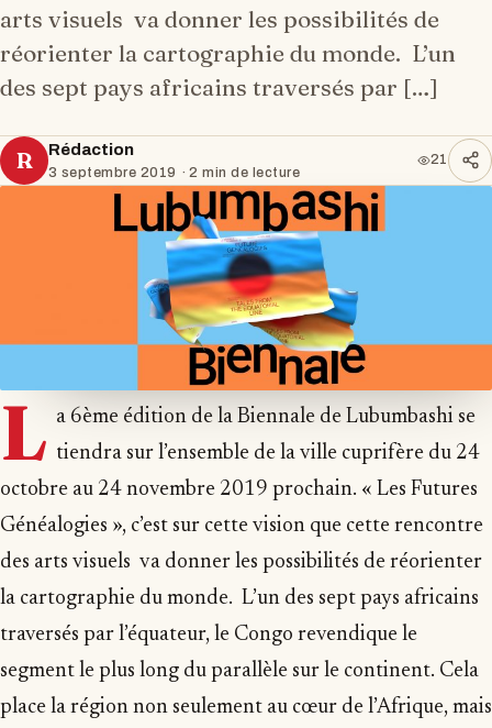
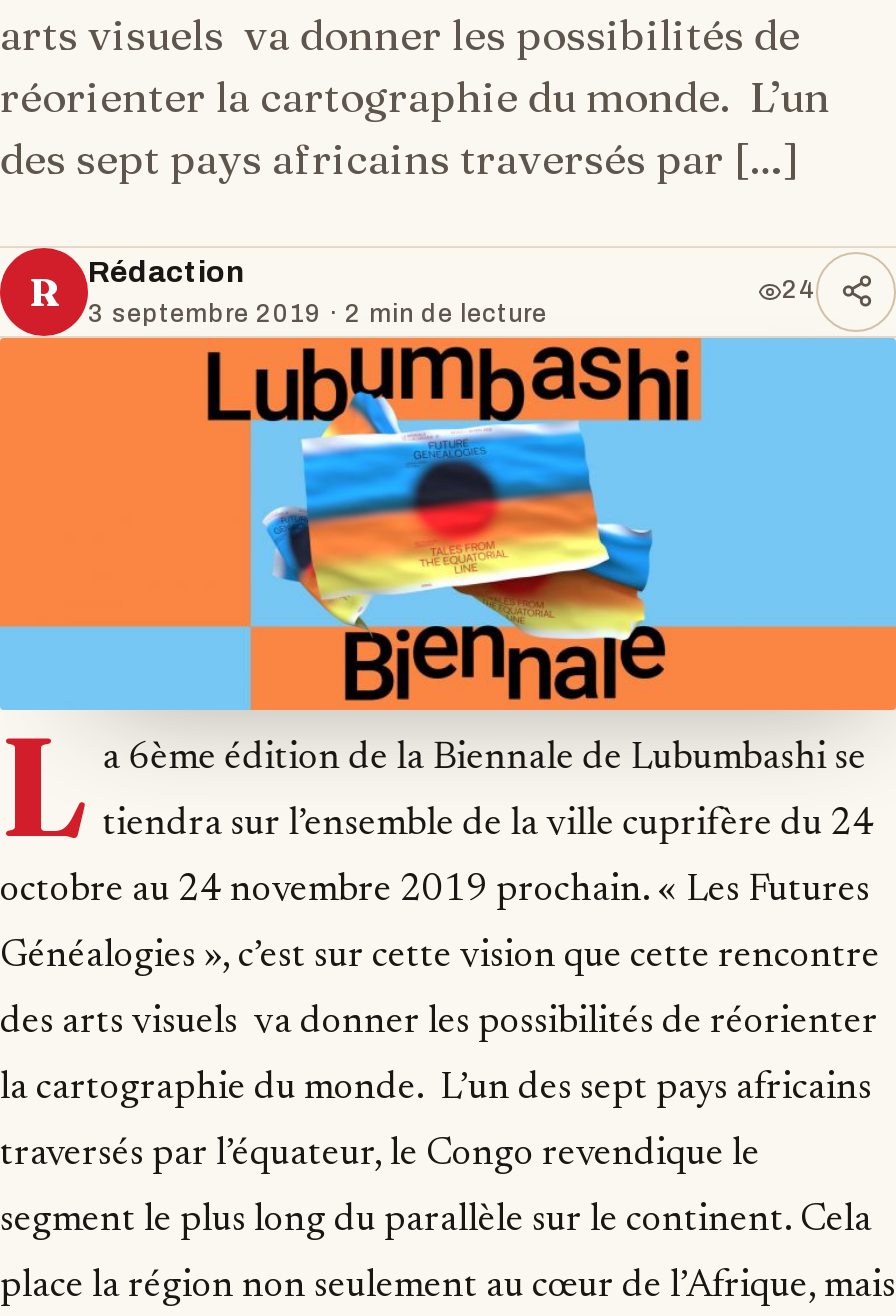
- 21
+ 24
